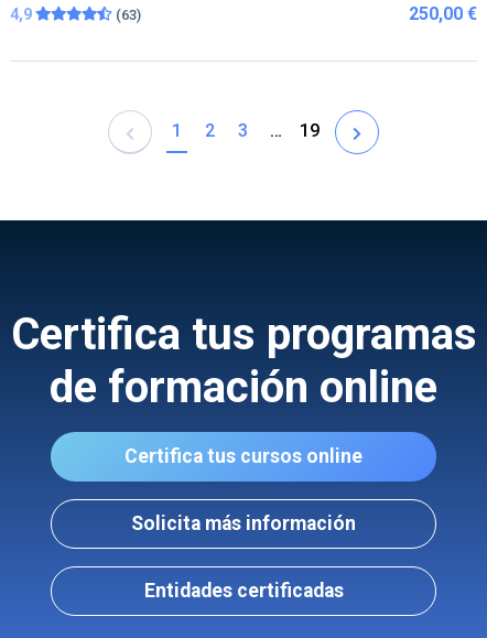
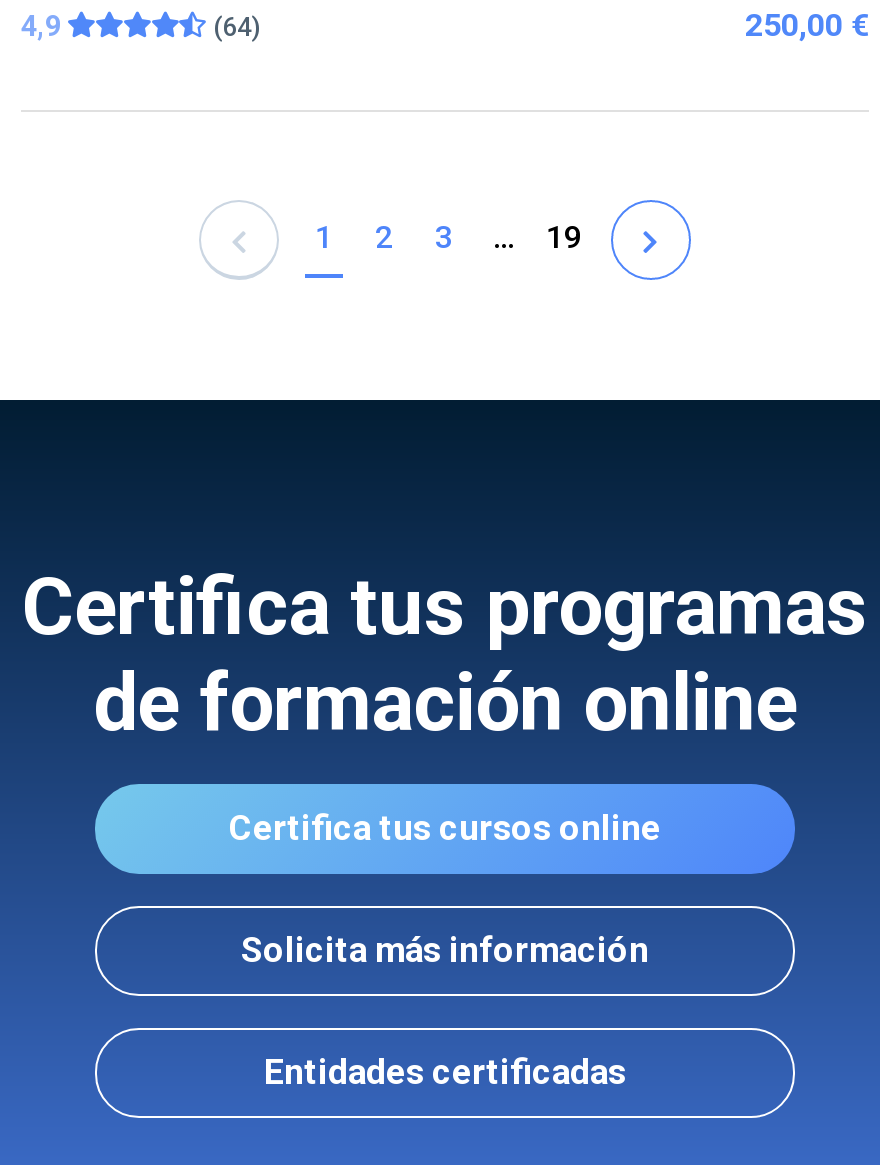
- (63)
+ (64)
